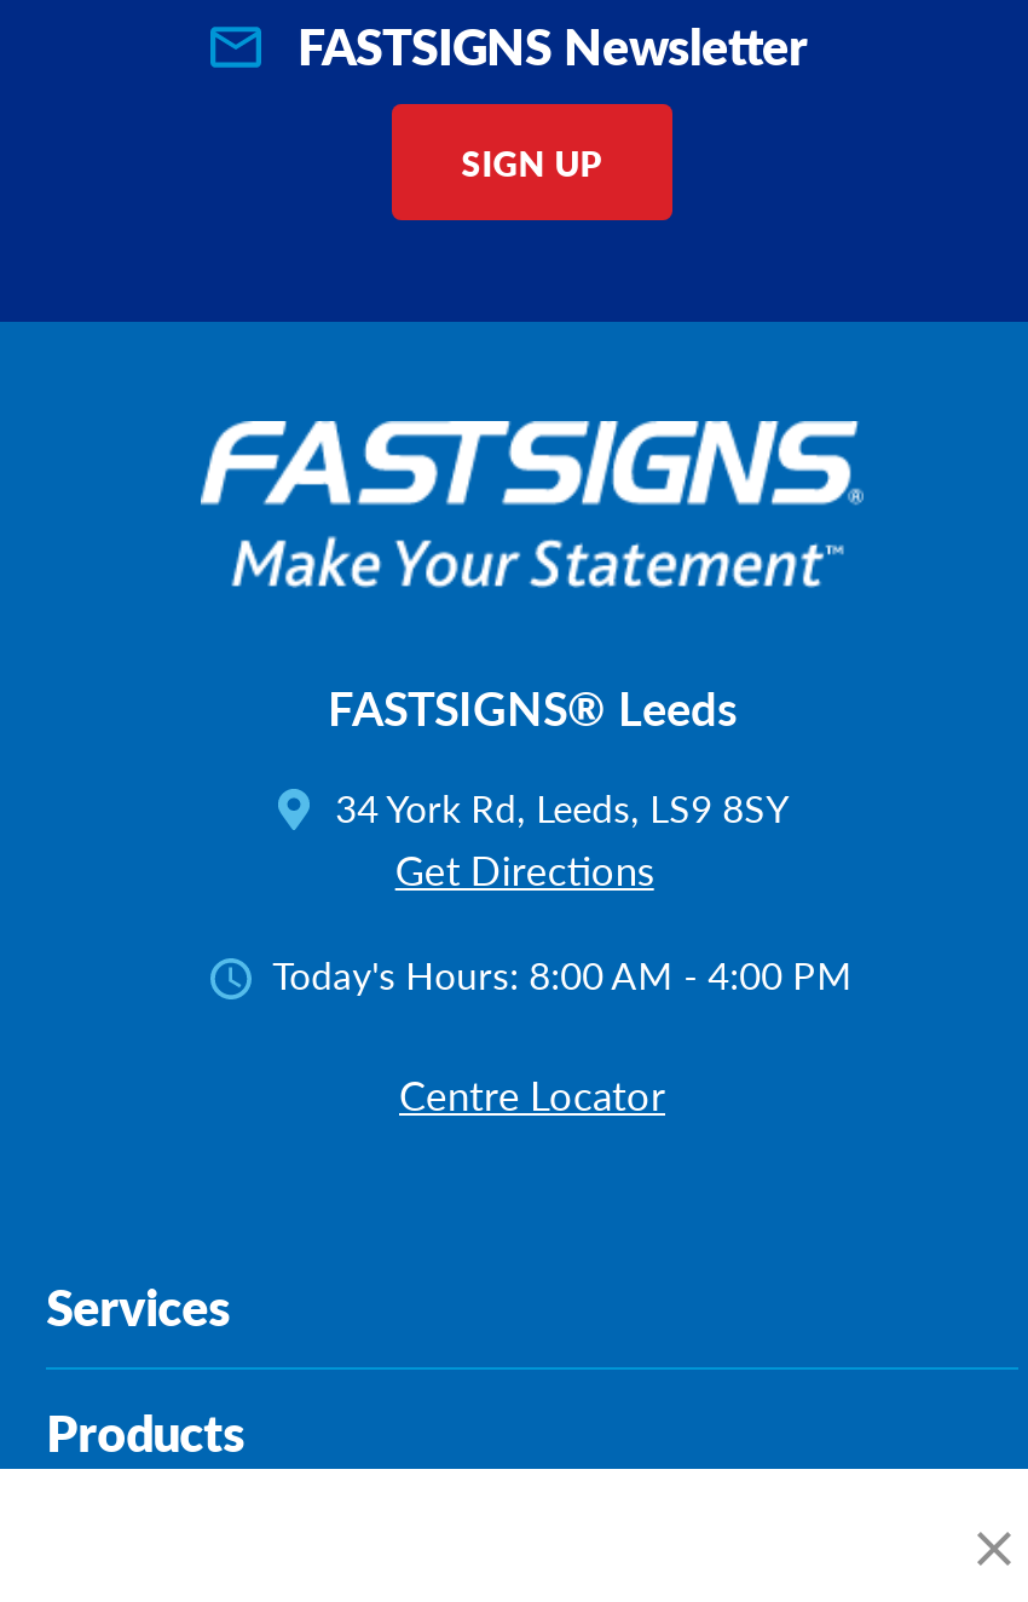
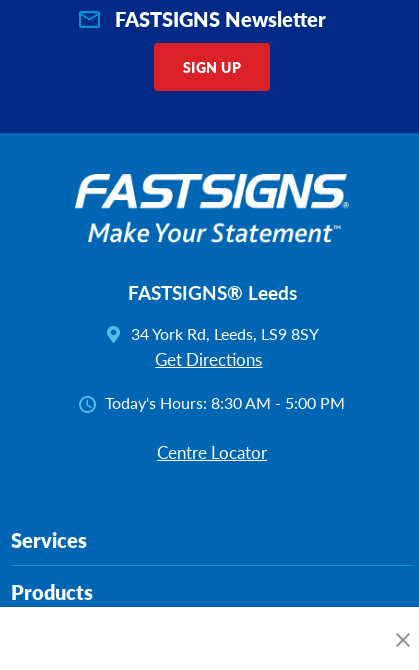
- Today's Hours: 8:00 AM - 4:00 PM
+ Today's Hours: 8:30 AM - 5:00 PM
